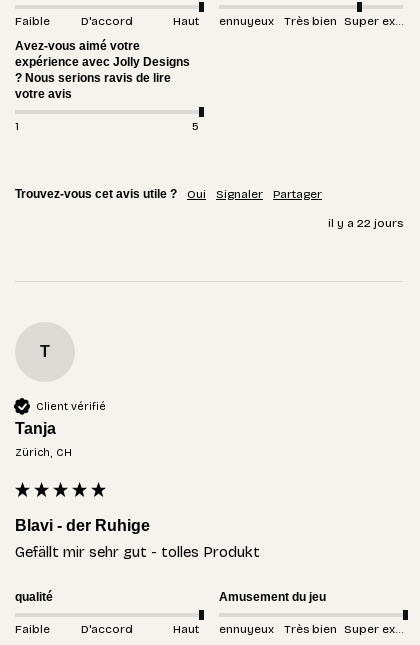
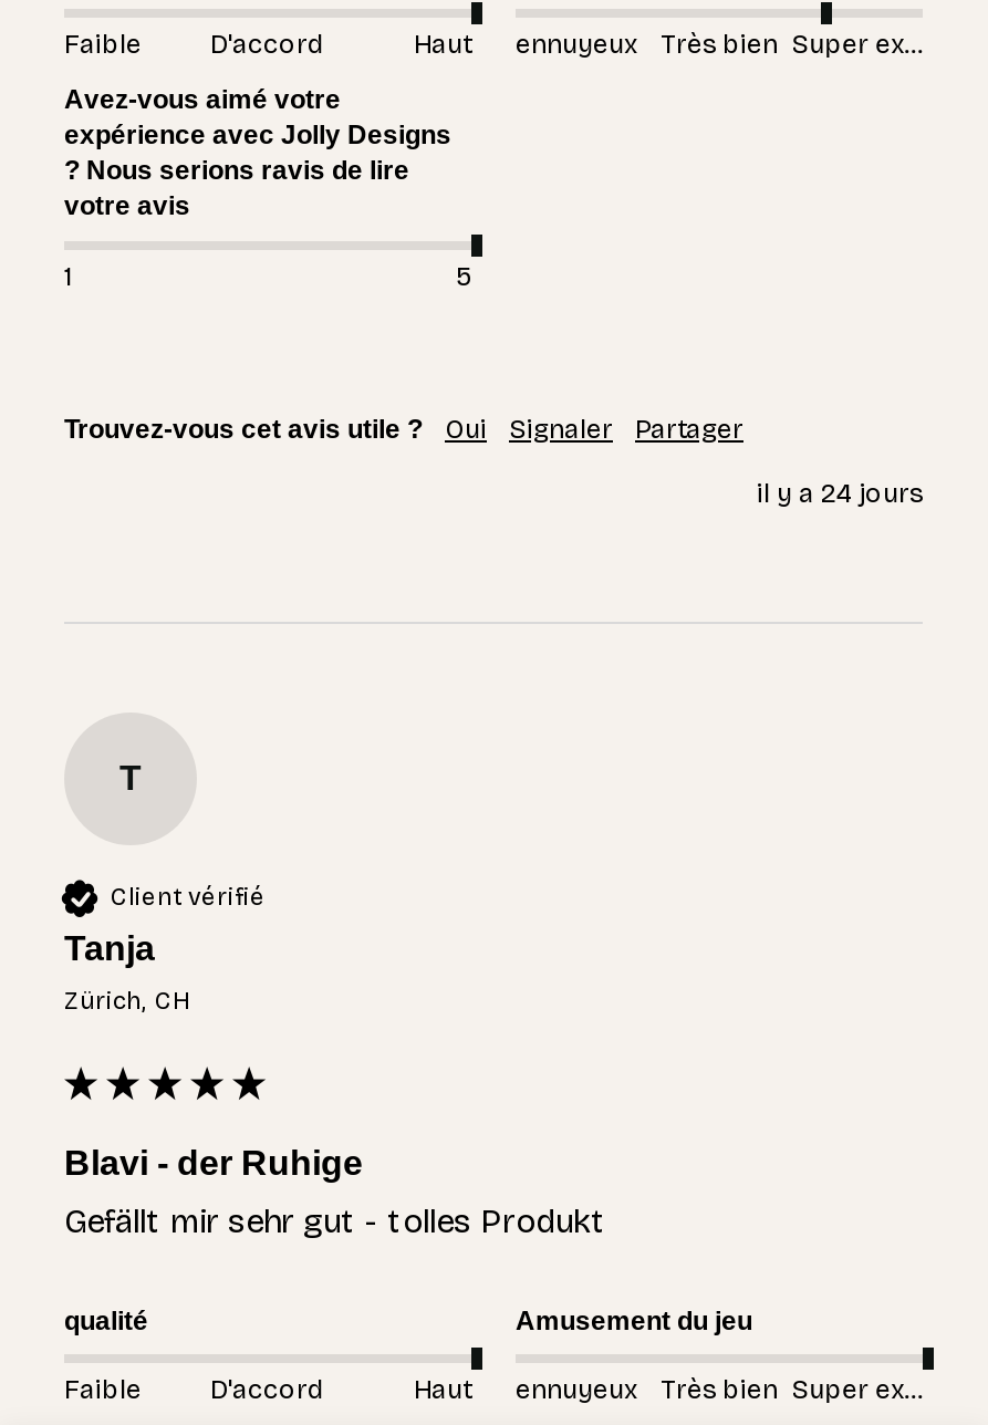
- il y a 22 jours
+ il y a 24 jours
